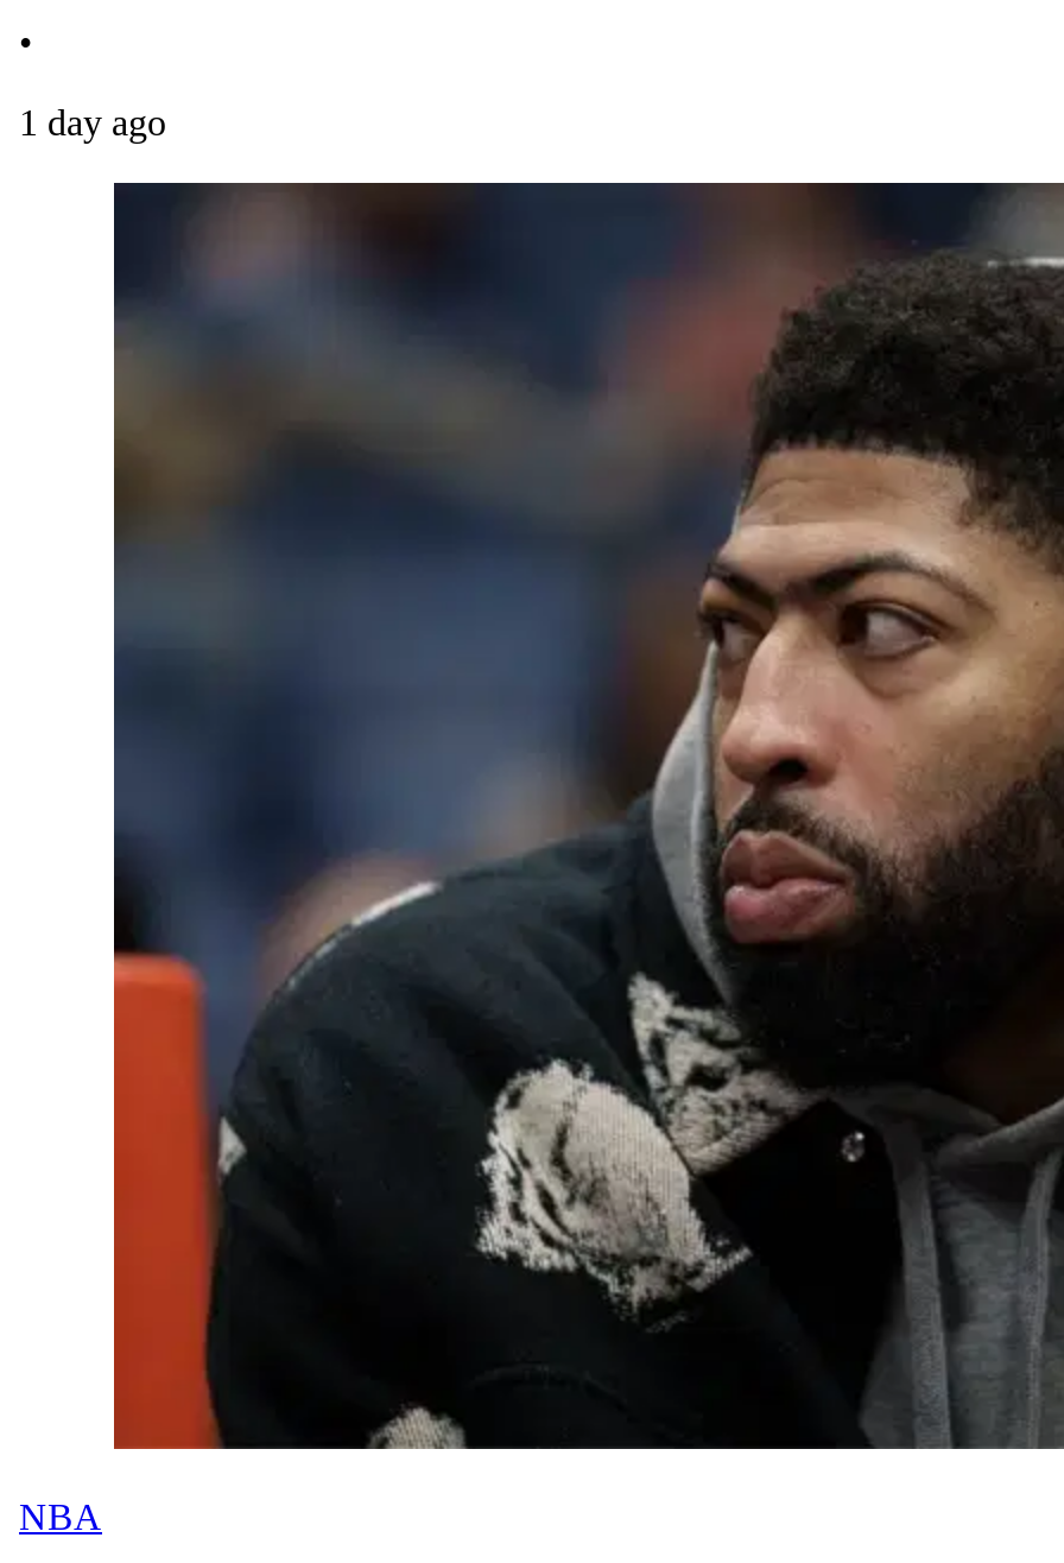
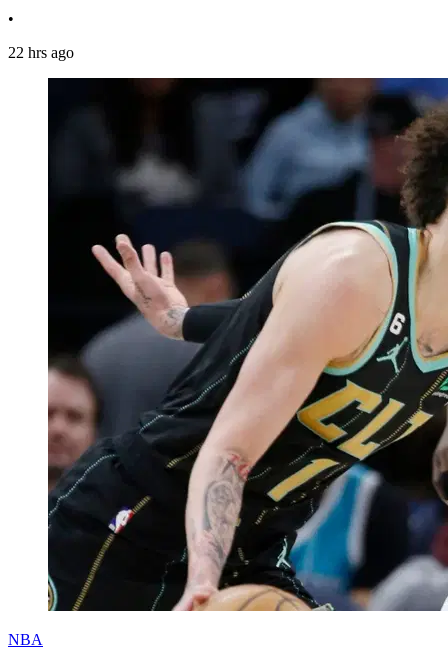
- 1 day ago
+ 22 hrs ago

- [image]
+ [image]
